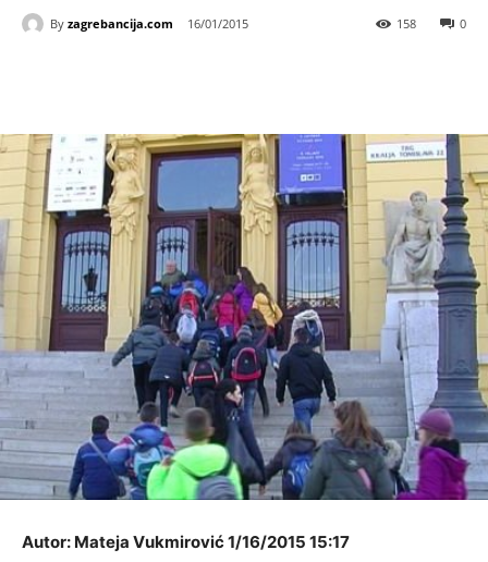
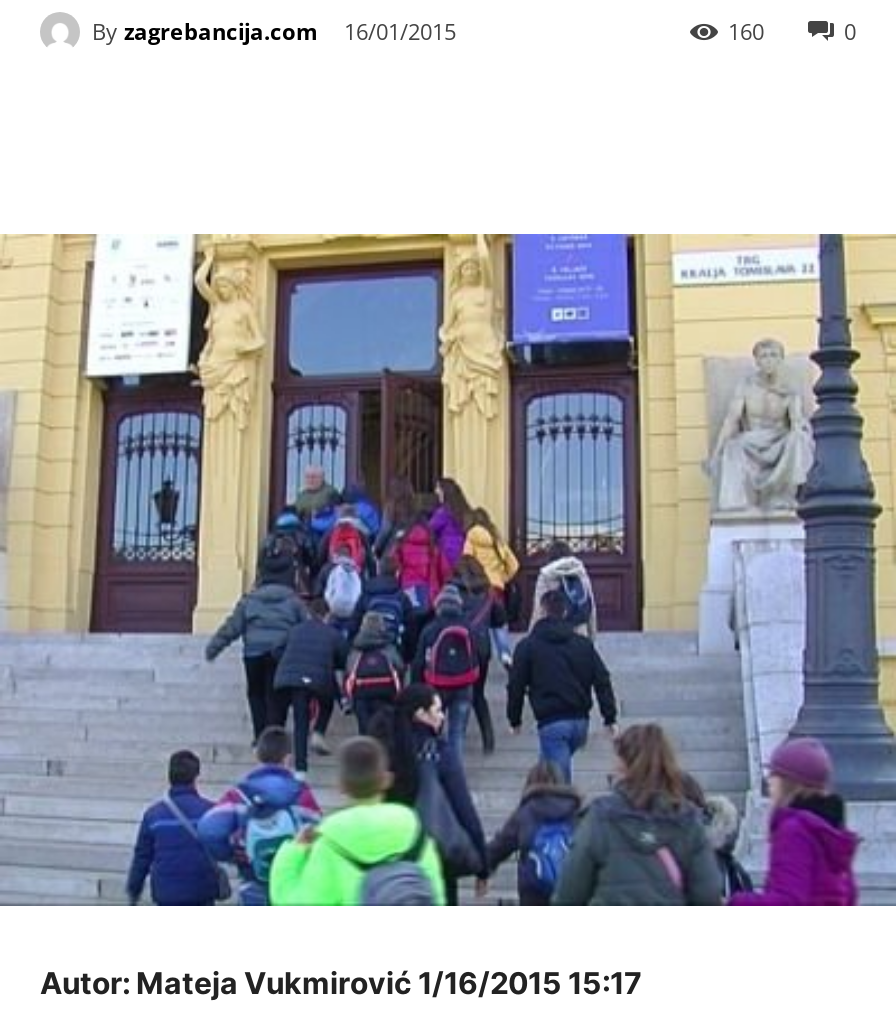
- 158
+ 160
